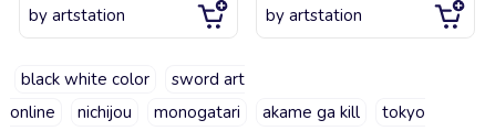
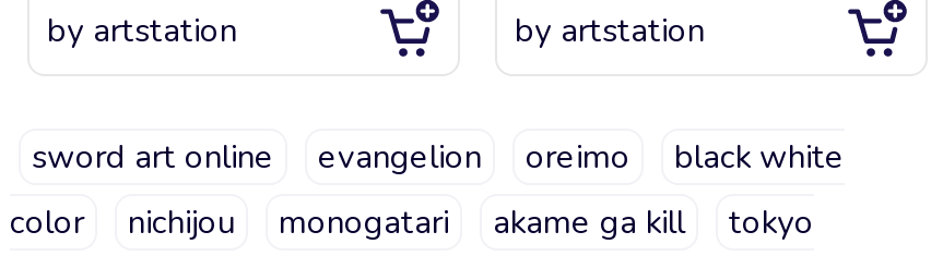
- black white color
- sword art
+ sword art online
+ evangelion
+ oreimo
+ black white

- online
+ color
